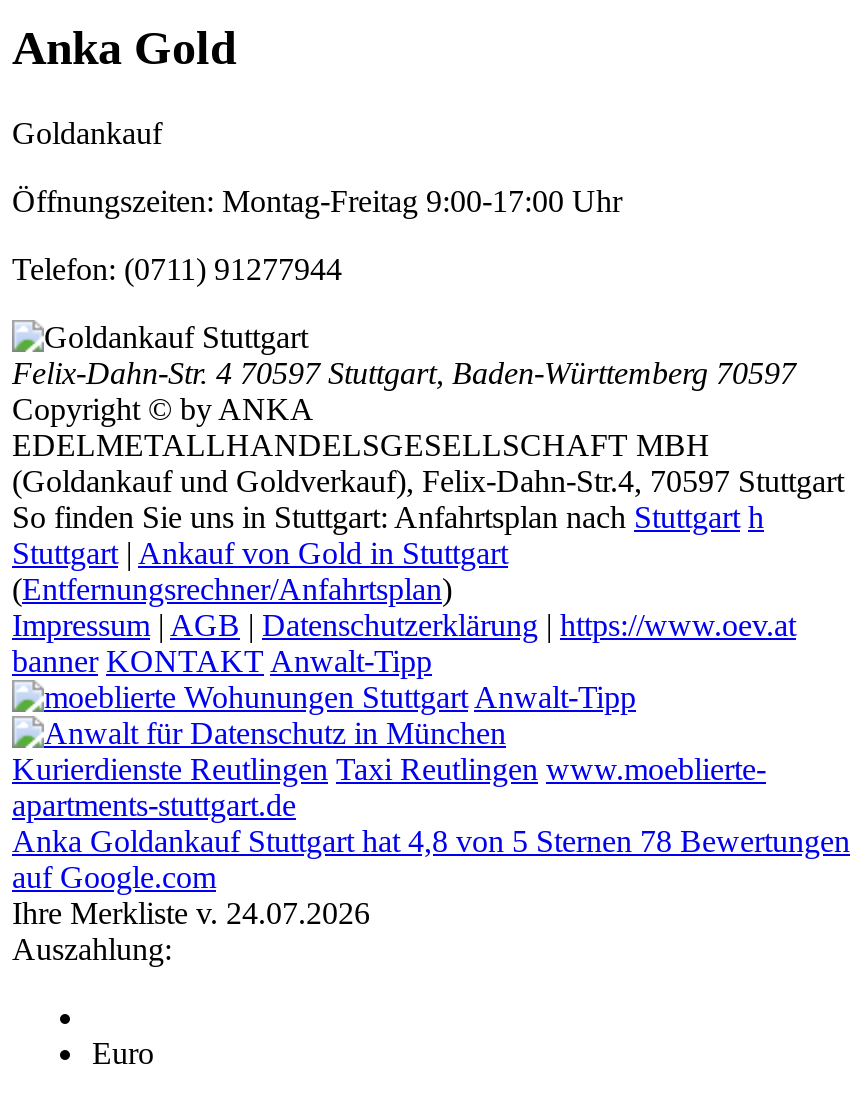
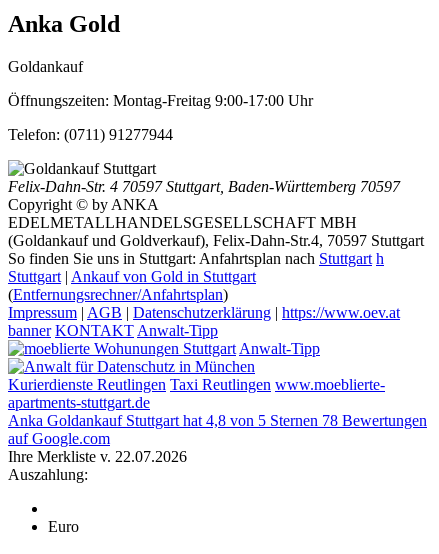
- Ihre Merkliste v. 24.07.2026
+ Ihre Merkliste v. 22.07.2026
